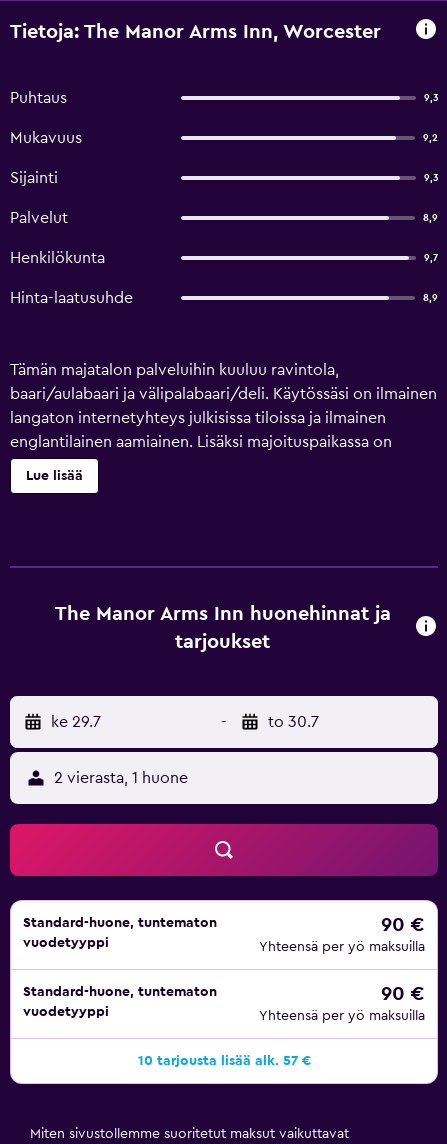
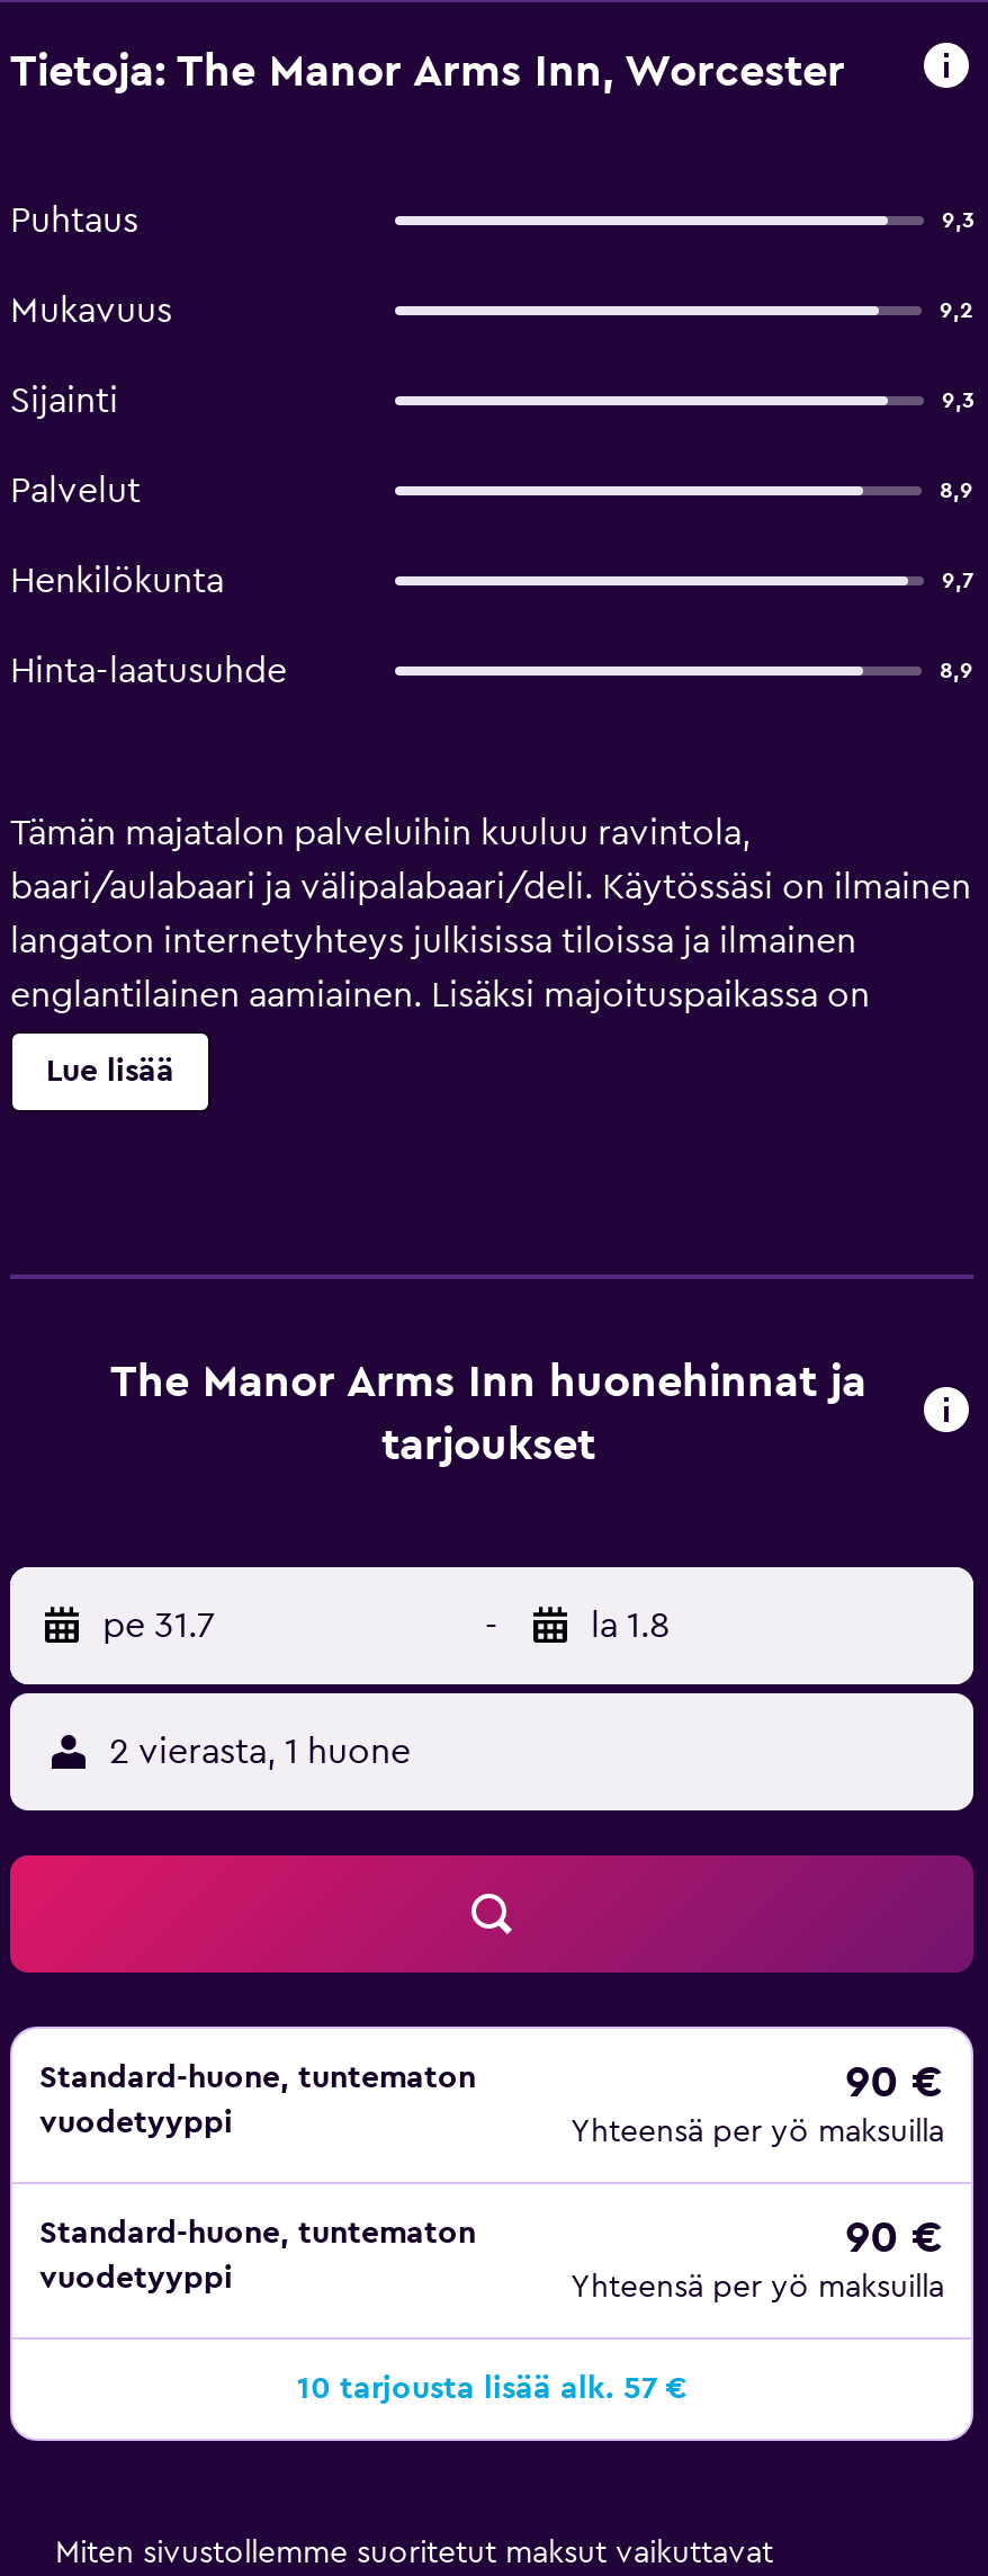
- ke 29.7
+ pe 31.7

- to 30.7
+ la 1.8
